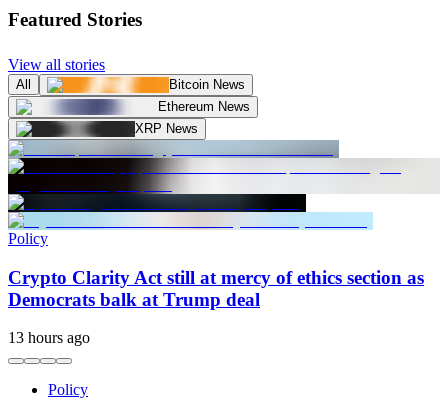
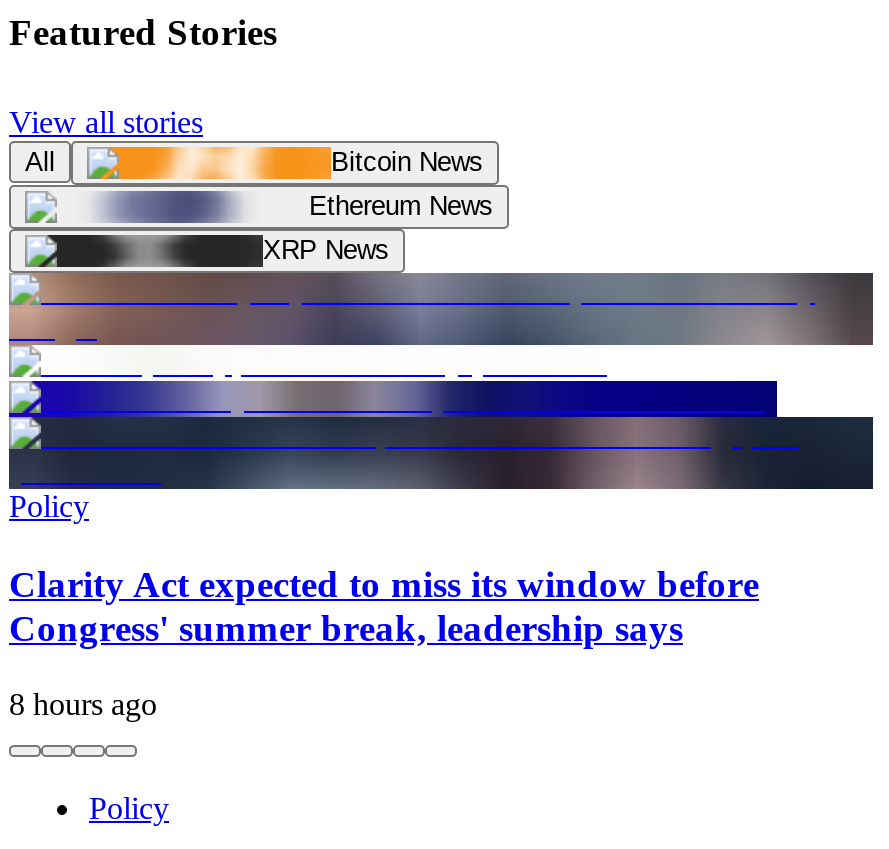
- [image]
- Crypto Clarity Act still at mercy of ethics section as
- Democrats balk at Trump deal
+ [image]
+ Clarity Act expected to miss its window before
+ Congress' summer break, leadership says

- 13 hours ago
+ 8 hours ago
